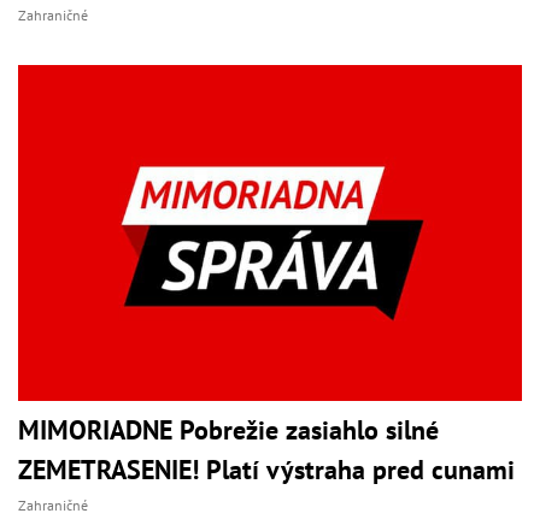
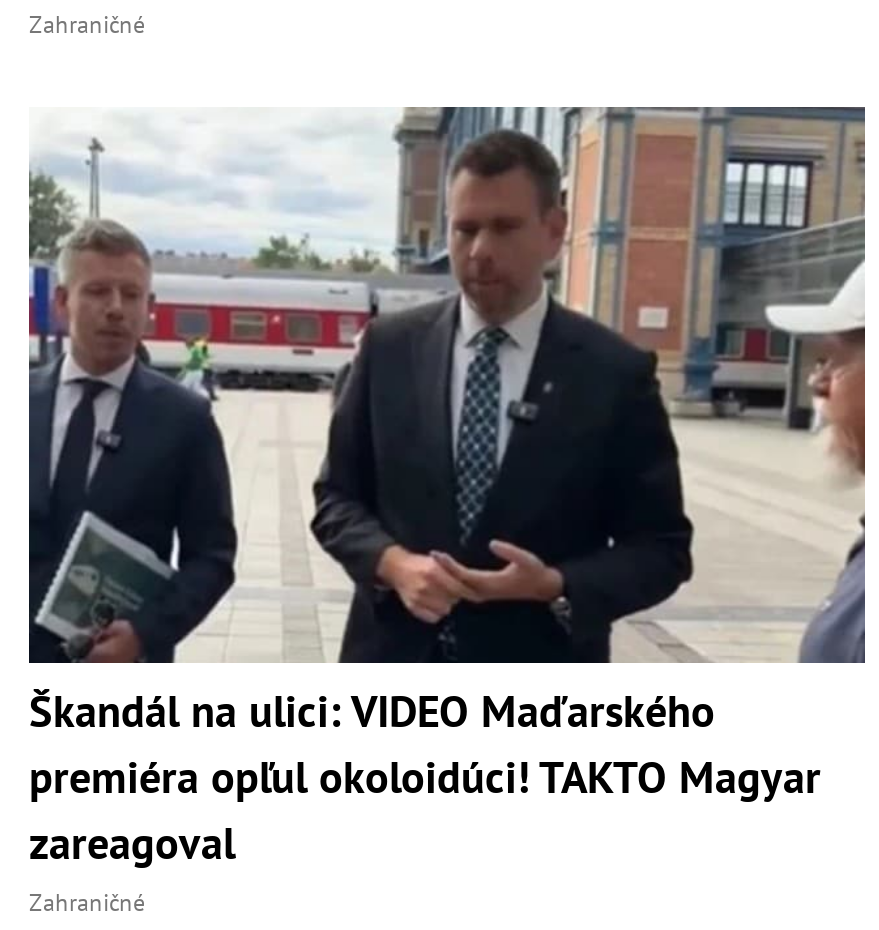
- [image]
- MIMORIADNE Pobrežie zasiahlo silné
- ZEMETRASENIE! Platí výstraha pred cunami
+ [image]
+ Škandál na ulici: VIDEO Maďarského
+ premiéra opľul okoloidúci! TAKTO Magyar
+ zareagoval
